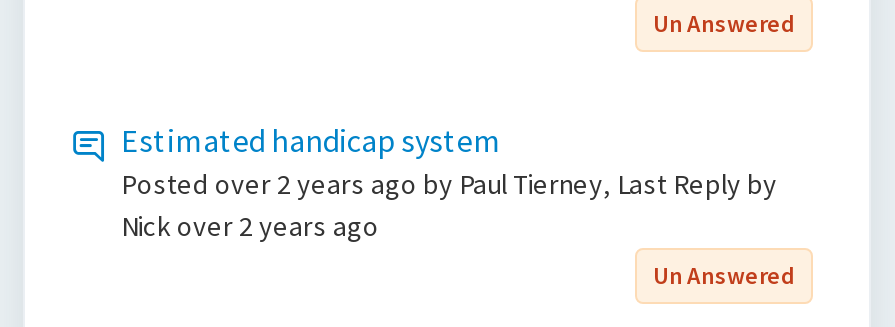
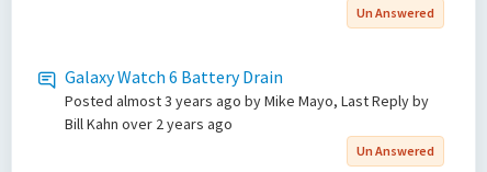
- Estimated handicap system
- Posted over 2 years ago by Paul Tierney, Last Reply by
- Nick over 2 years ago
+ Galaxy Watch 6 Battery Drain
+ Posted almost 3 years ago by Mike Mayo, Last Reply by
+ Bill Kahn over 2 years ago
